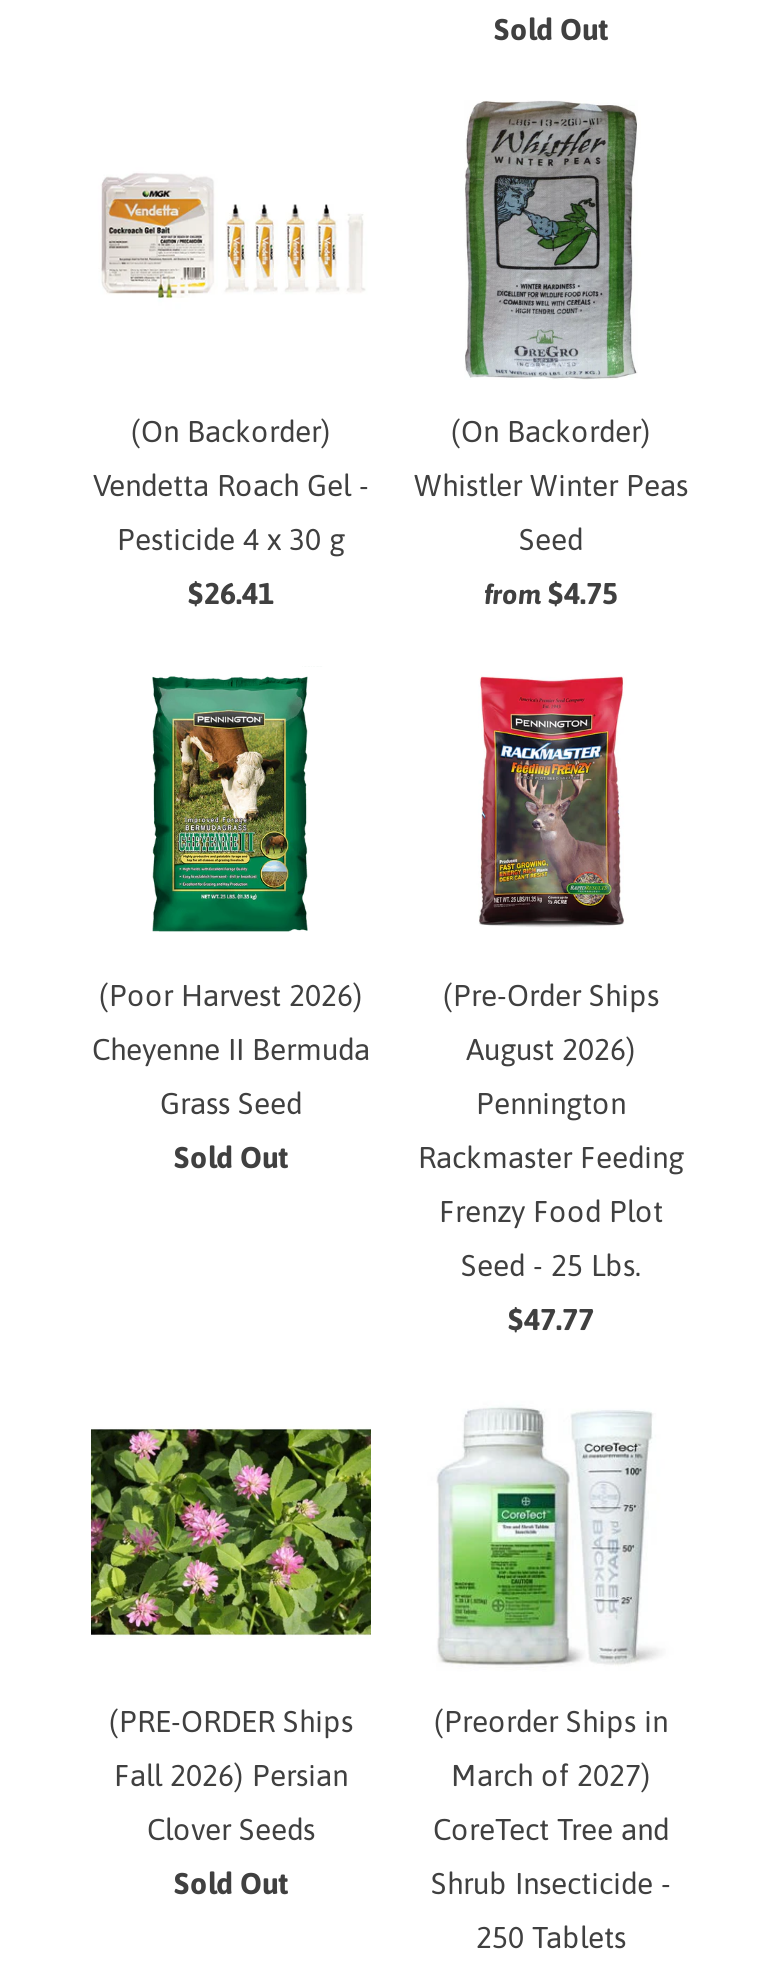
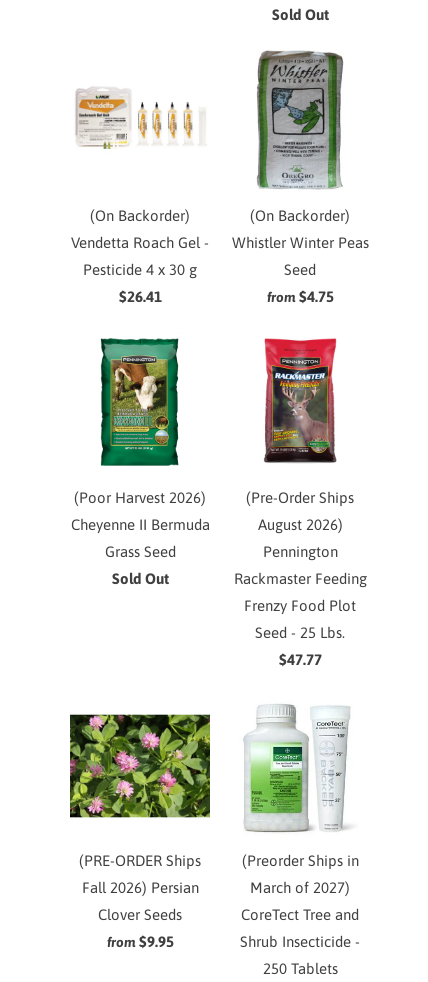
- Sold Out
+ from $9.95
